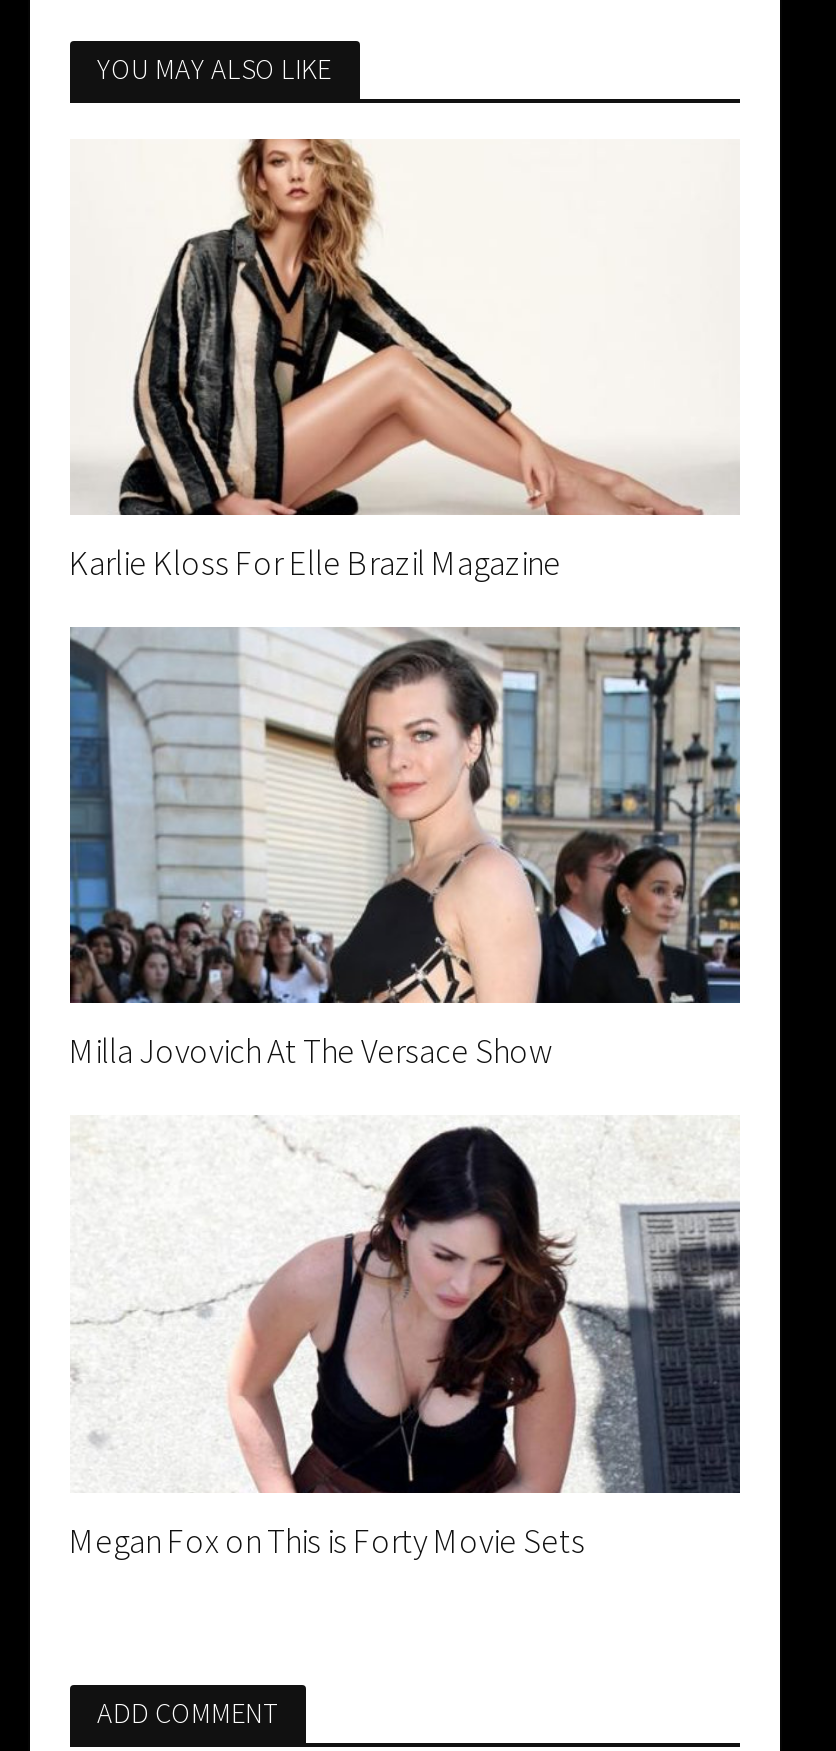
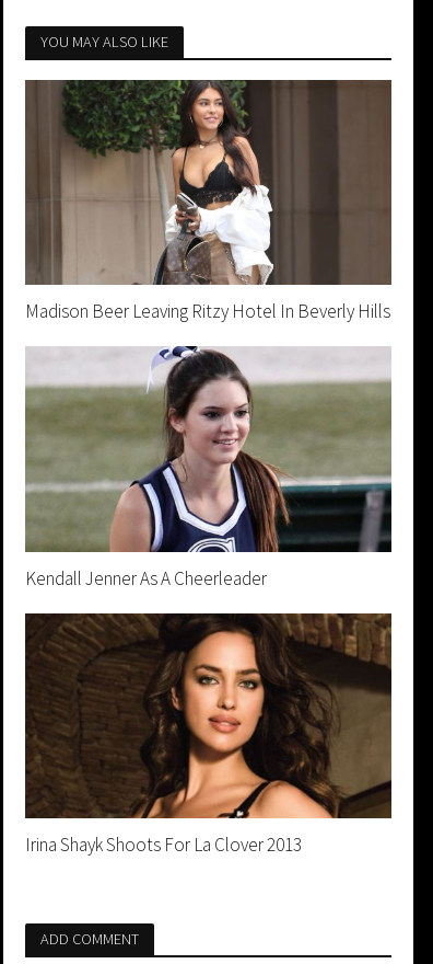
- [image]
- Karlie Kloss For Elle Brazil Magazine
+ [image]
+ Madison Beer Leaving Ritzy Hotel In Beverly Hills

- [image]
- Milla Jovovich At The Versace Show
+ [image]
+ Kendall Jenner As A Cheerleader

- [image]
- Megan Fox on This is Forty Movie Sets
+ [image]
+ Irina Shayk Shoots For La Clover 2013
